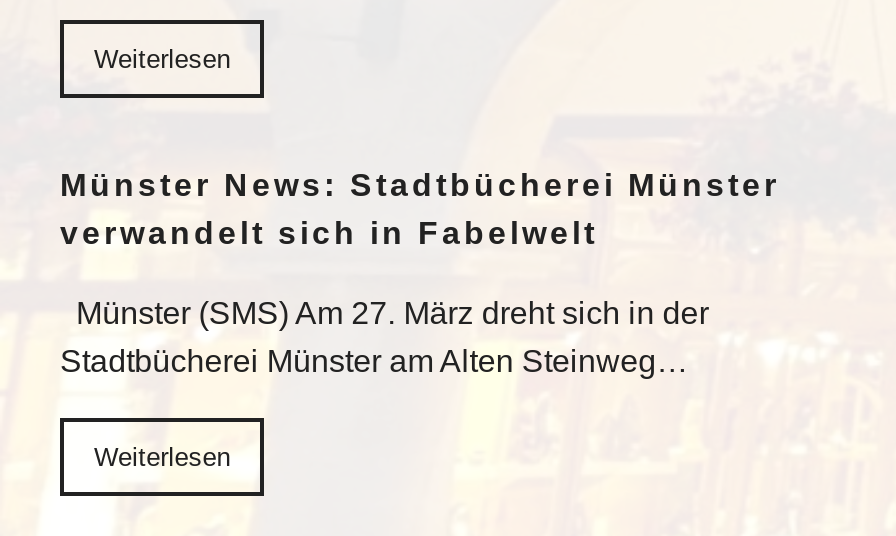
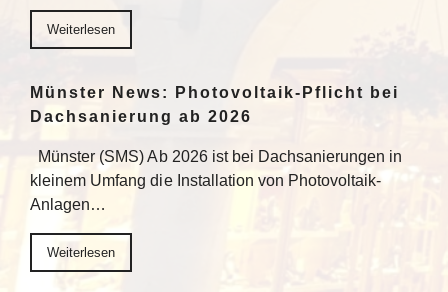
- Münster News: Stadtbücherei Münster
- verwandelt sich in Fabelwelt
+ Münster News: Photovoltaik-Pflicht bei
+ Dachsanierung ab 2026

- Münster (SMS) Am 27. März dreht sich in der
- Stadtbücherei Münster am Alten Steinweg…
+ Münster (SMS) Ab 2026 ist bei Dachsanierungen in
+ kleinem Umfang die Installation von Photovoltaik-
+ Anlagen…
